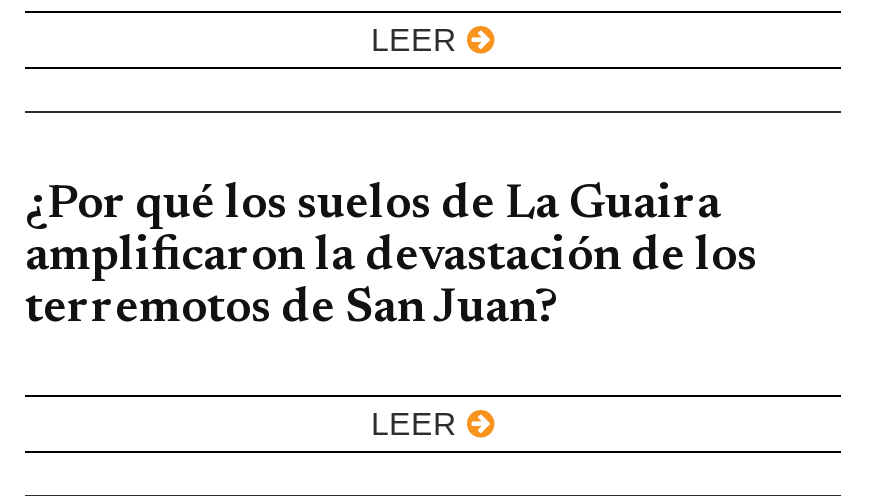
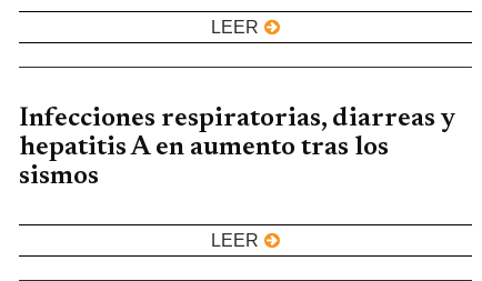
- ¿Por qué los suelos de La Guaira
- amplificaron la devastación de los
- terremotos de San Juan?
+ Infecciones respiratorias, diarreas y
+ hepatitis A en aumento tras los
+ sismos
